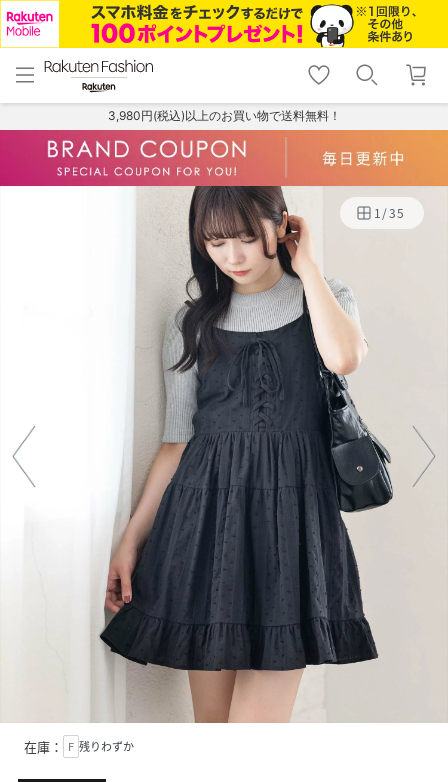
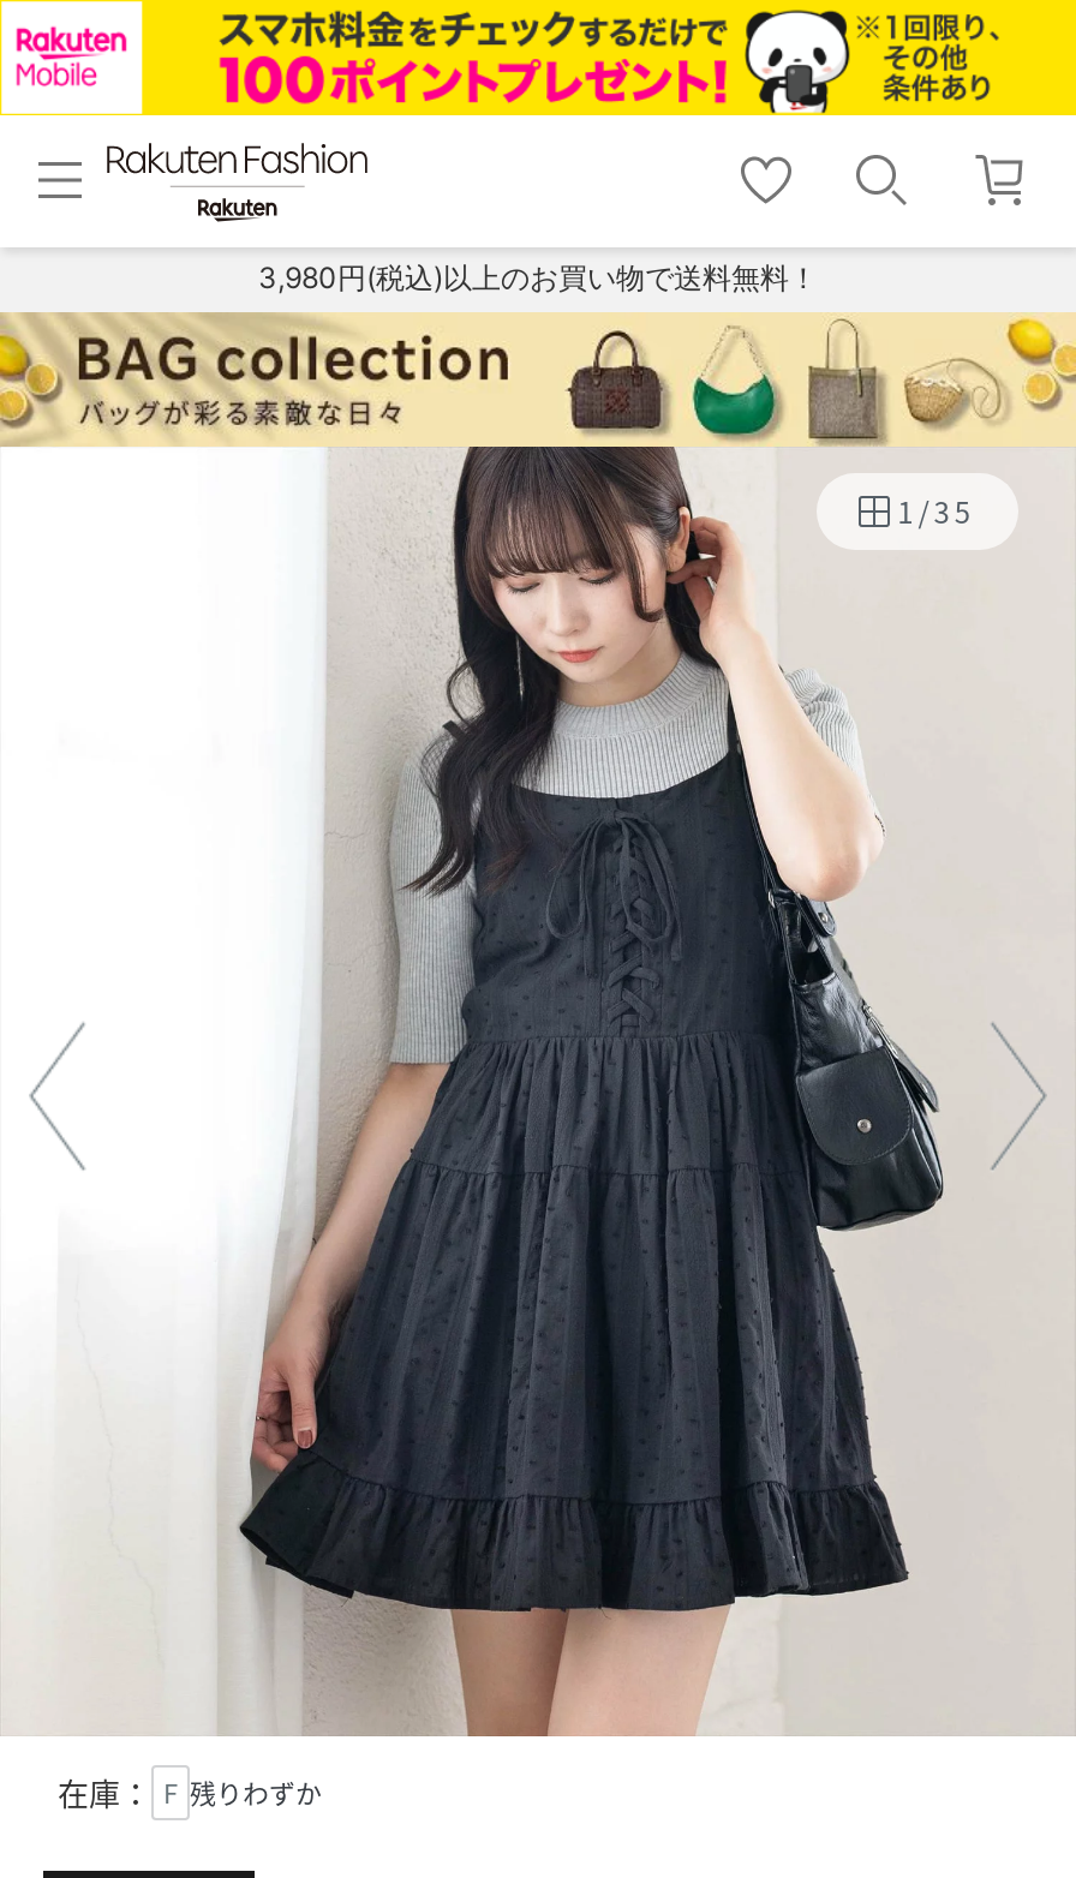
- [image]
+ [image]
